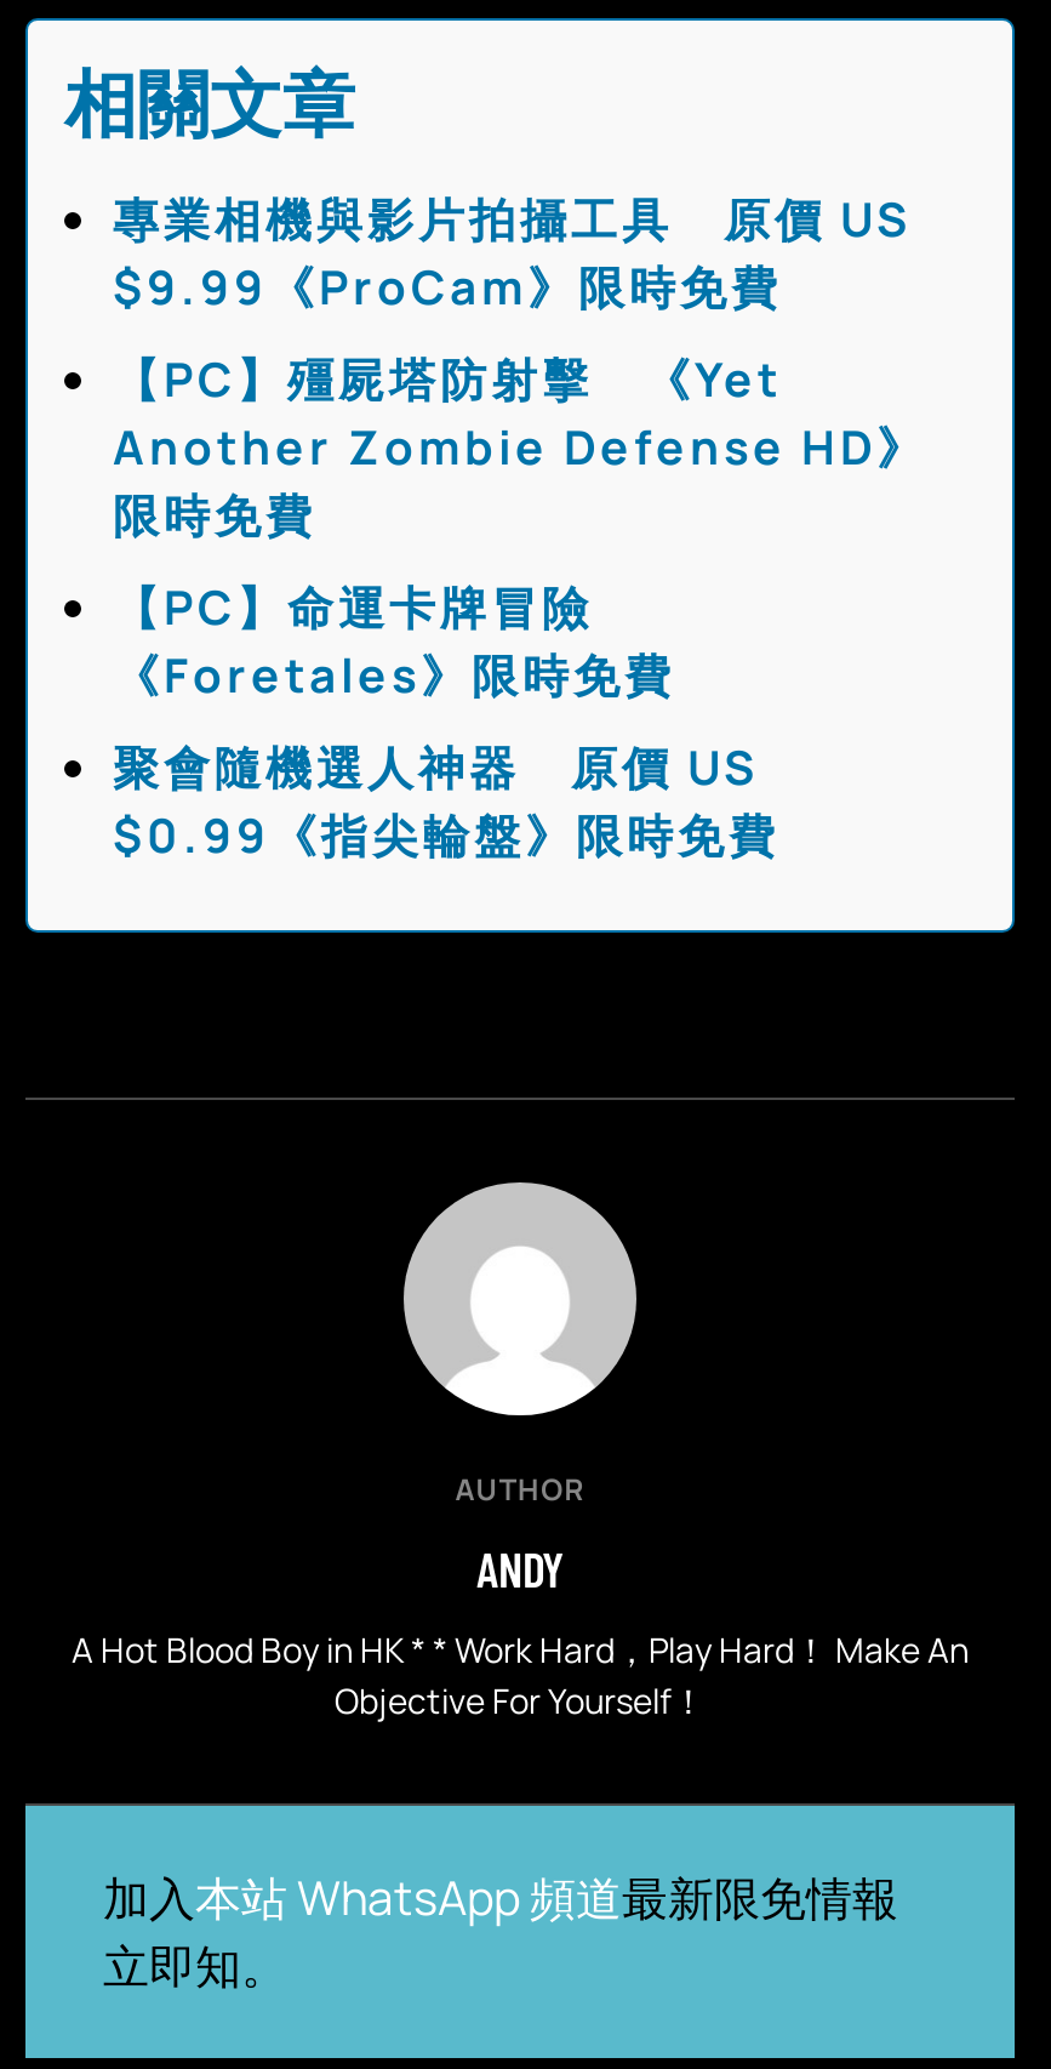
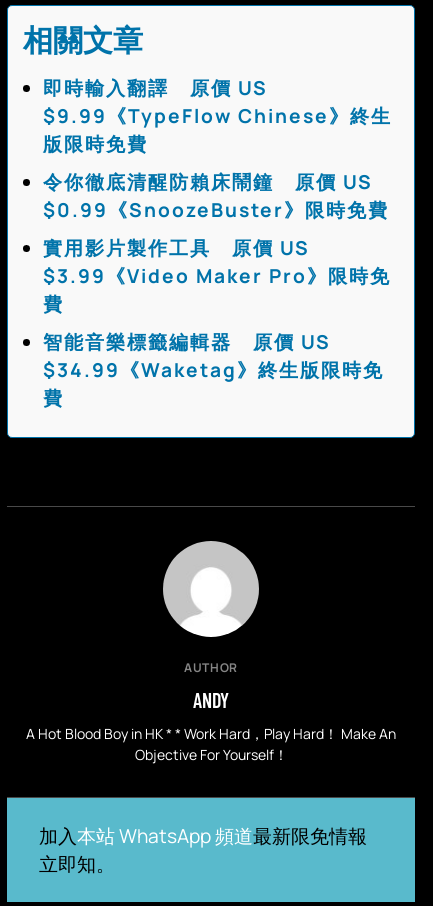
- 專業相機與影片拍攝工具 原價 US
- $9.99《ProCam》限時免費
+ 即時輸入翻譯 原價 US
+ $9.99《TypeFlow Chinese》終生
+ 版限時免費

- 【PC】殭屍塔防射擊 《Yet
- Another Zombie Defense HD》
- 限時免費
+ 令你徹底清醒防賴床鬧鐘 原價 US
+ $0.99《SnoozeBuster》限時免費

- 【PC】命運卡牌冒險
- 《Foretales》限時免費
+ 實用影片製作工具 原價 US
+ $3.99《Video Maker Pro》限時免
+ 費

- 聚會隨機選人神器 原價 US
- $0.99《指尖輪盤》限時免費
+ 智能音樂標籤編輯器 原價 US
+ $34.99《Waketag》終生版限時免
+ 費
